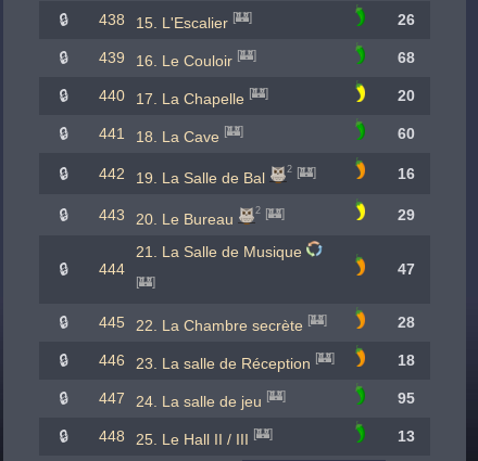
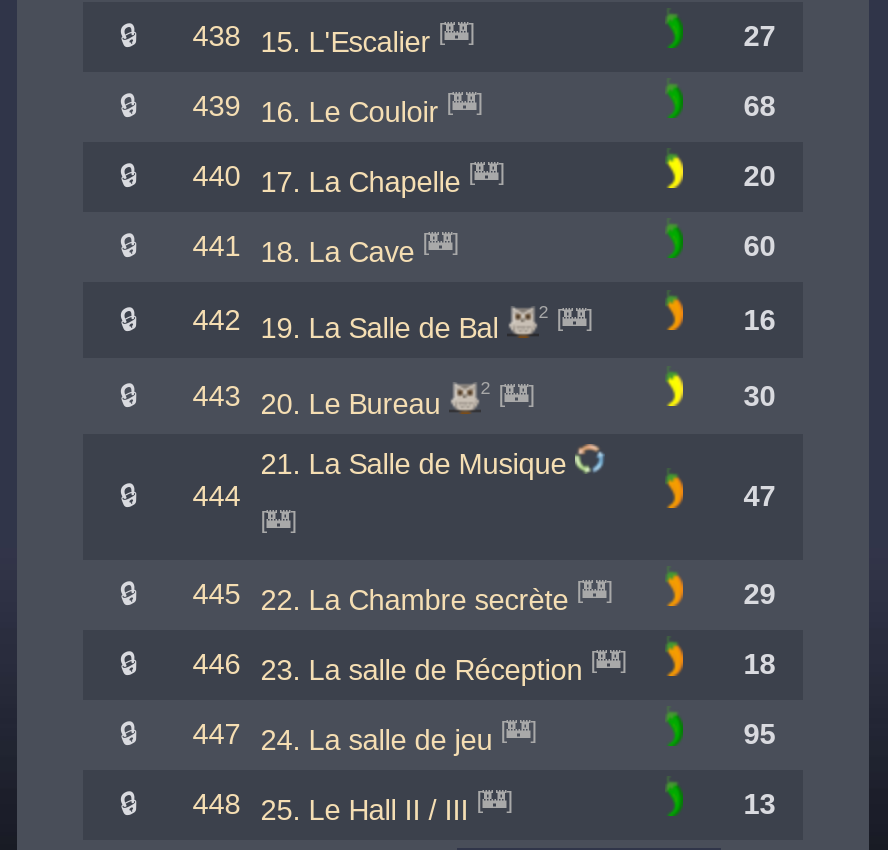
- 26
+ 27

- 29
+ 30

- 28
+ 29
